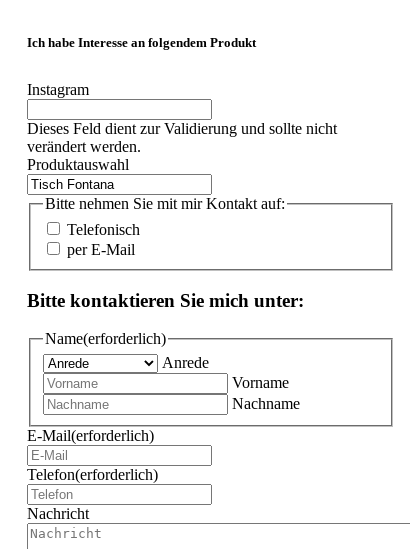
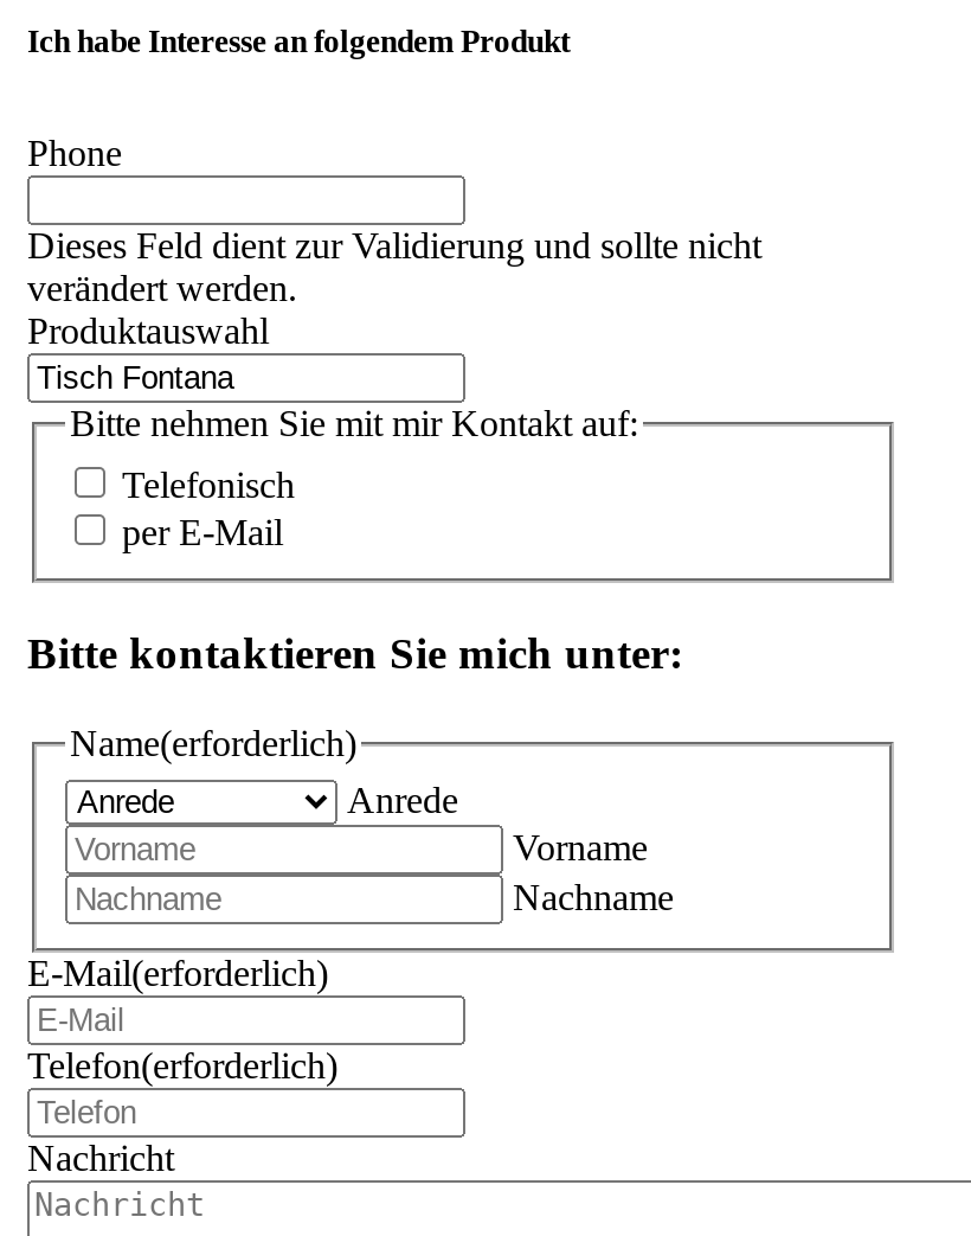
- Instagram
+ Phone
